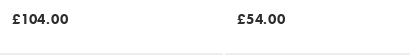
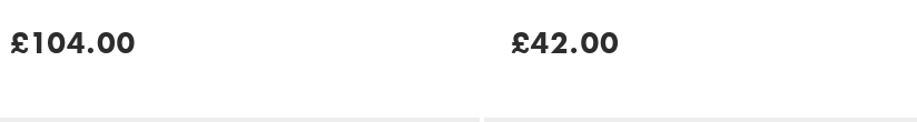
- £54.00
+ £42.00
